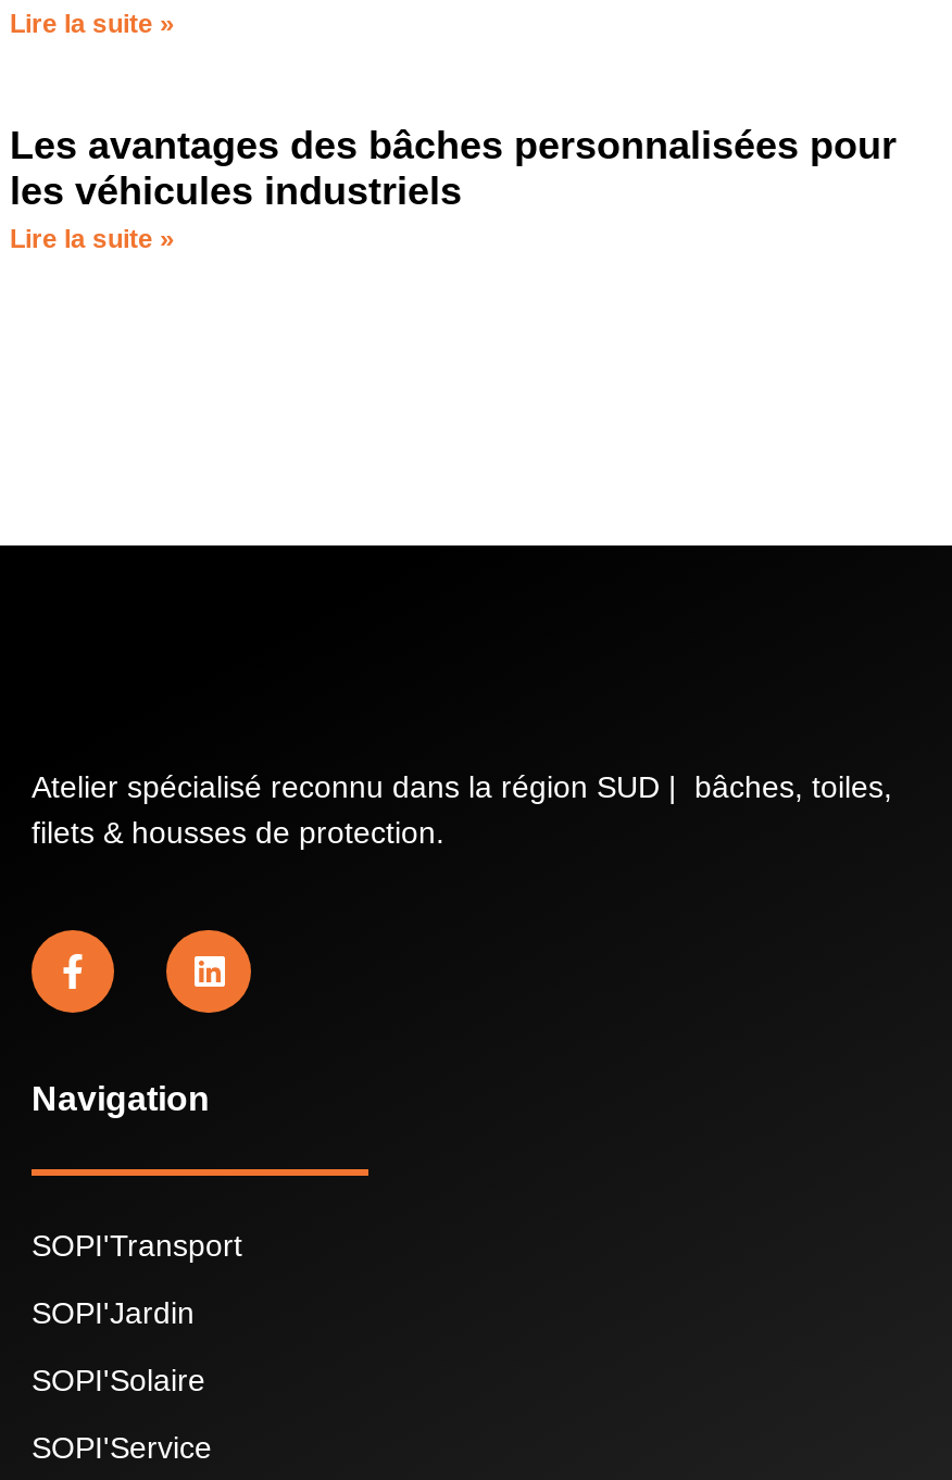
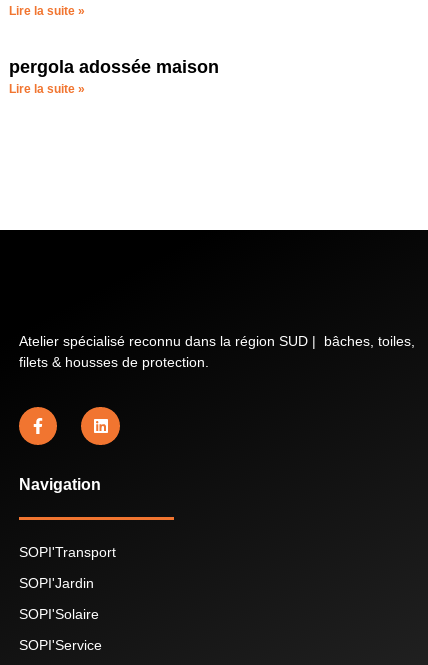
- Les avantages des bâches personnalisées pour
- les véhicules industriels
+ pergola adossée maison
